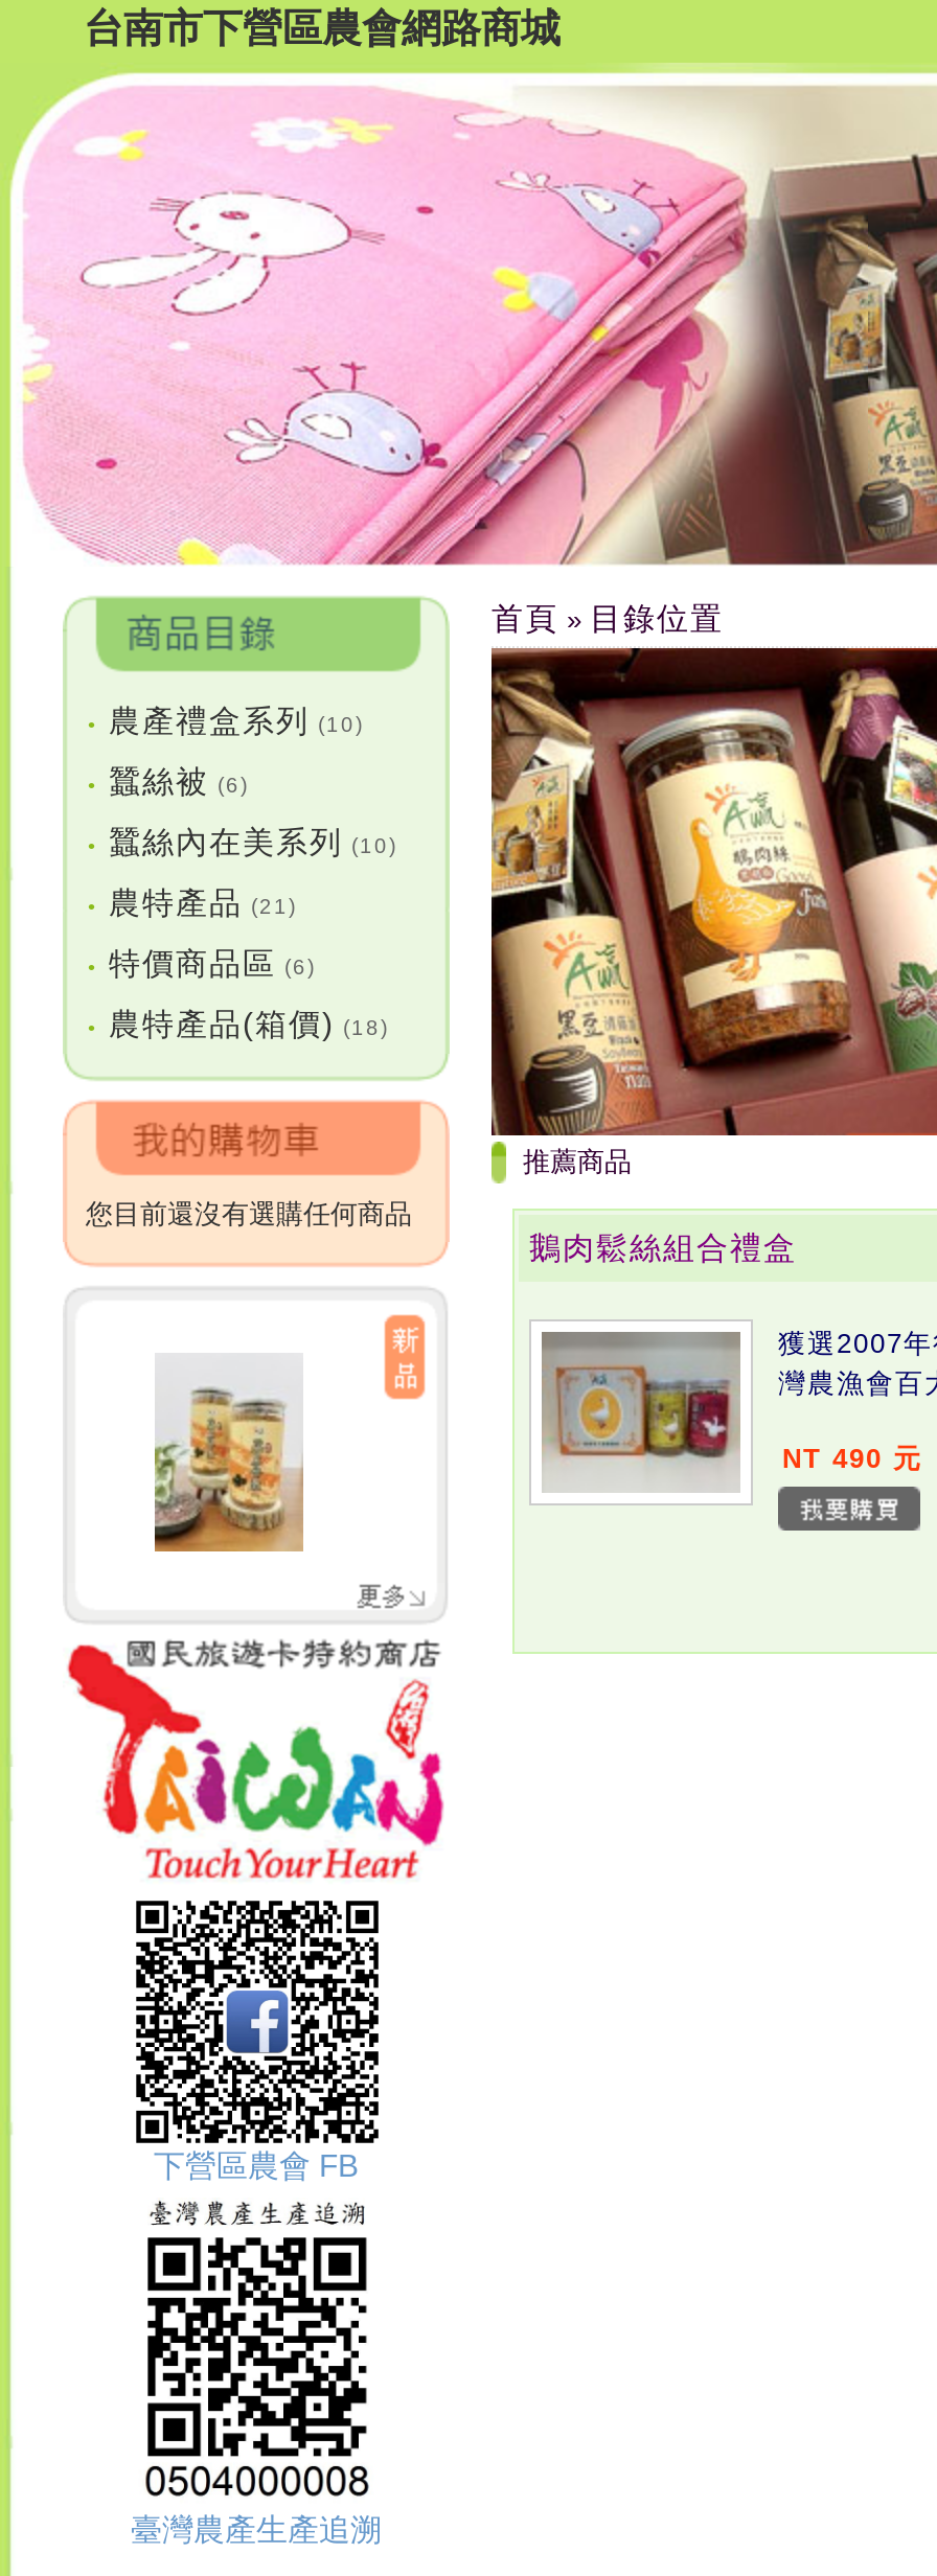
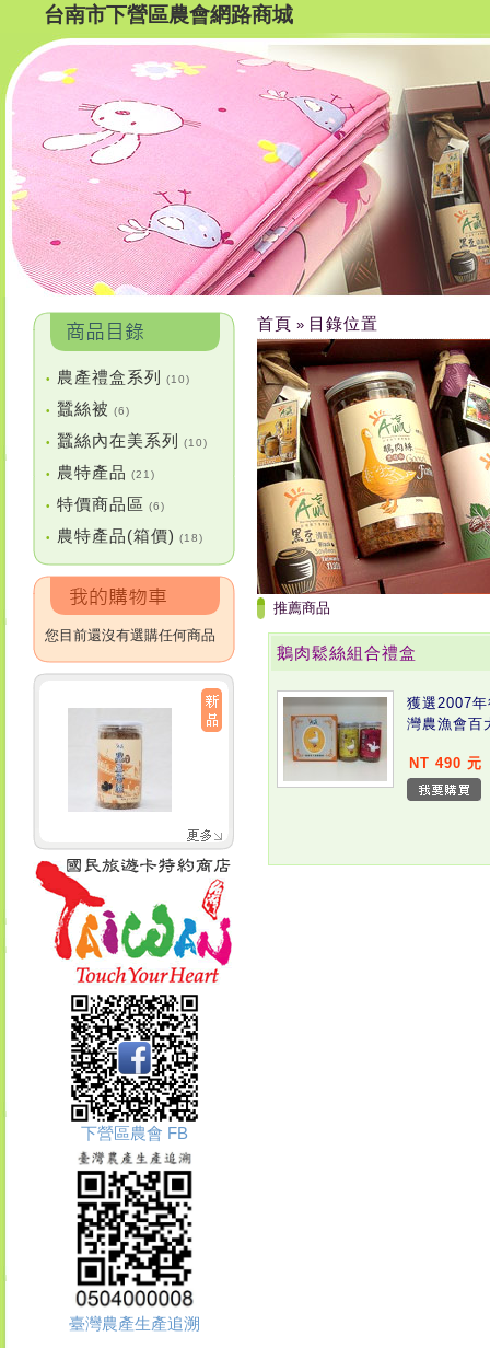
- [image]
+ [image]
